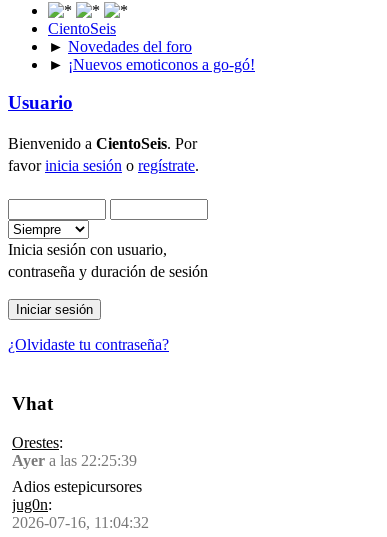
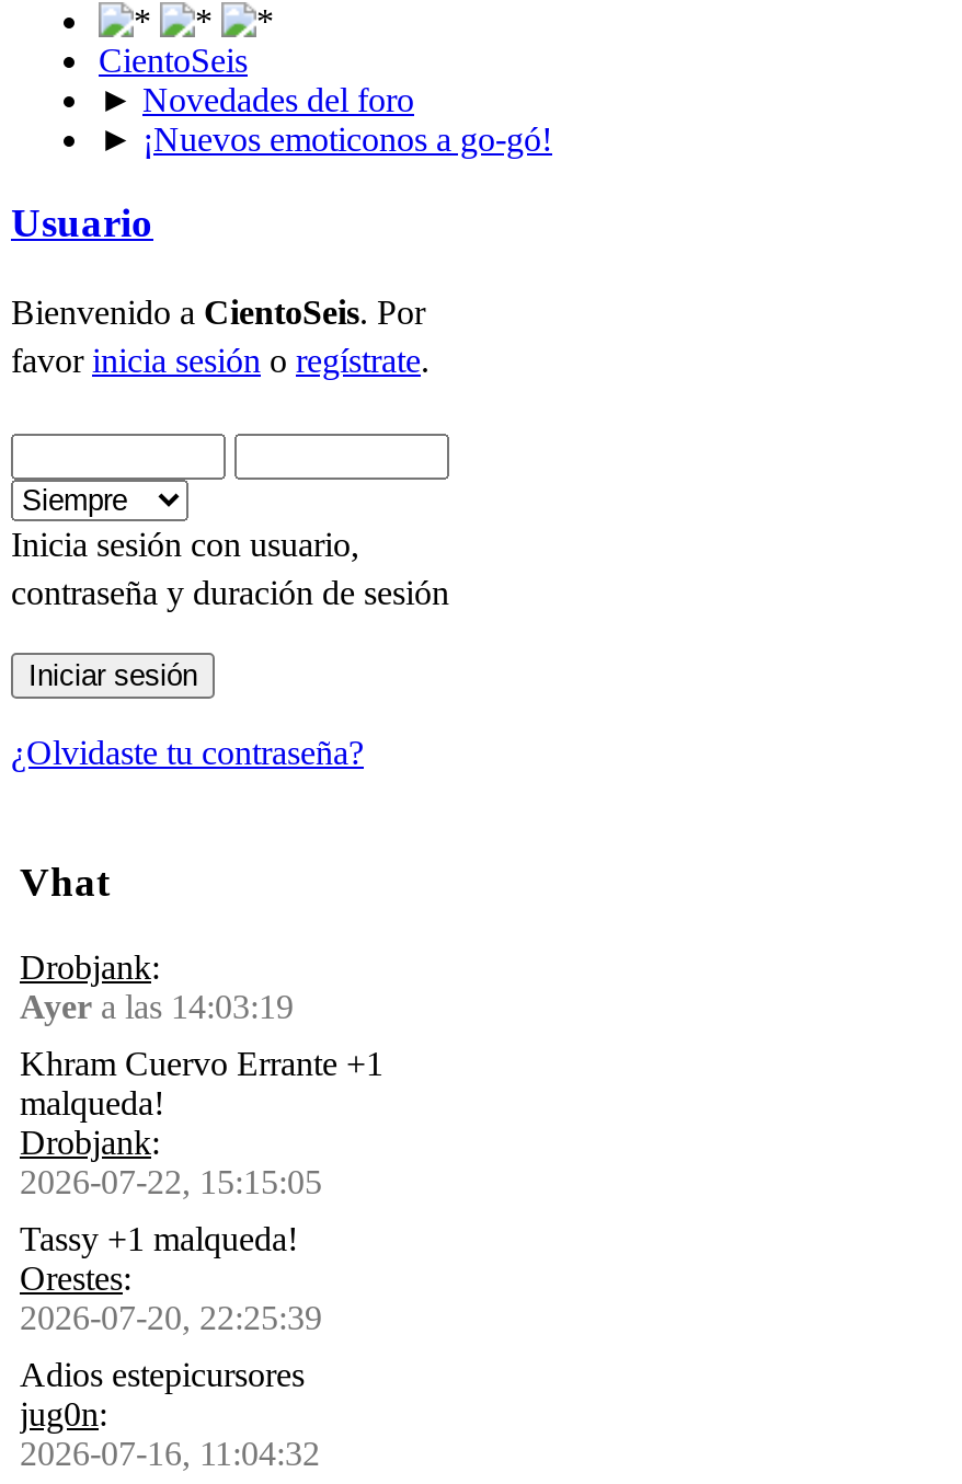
+ Drobjank:
+ Ayera las 14:03:19
+ Khram Cuervo Errante +1
+ malqueda!
+ Drobjank:
+ 2026-07-22, 15:15:05
+ Tassy +1 malqueda!

- Ayer a las 22:25:39
+ 2026-07-20, 22:25:39
